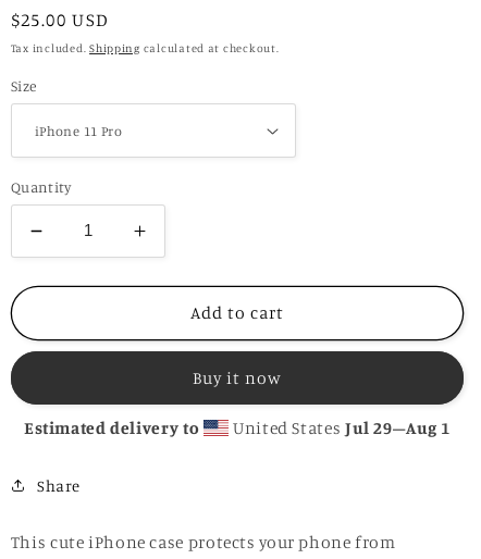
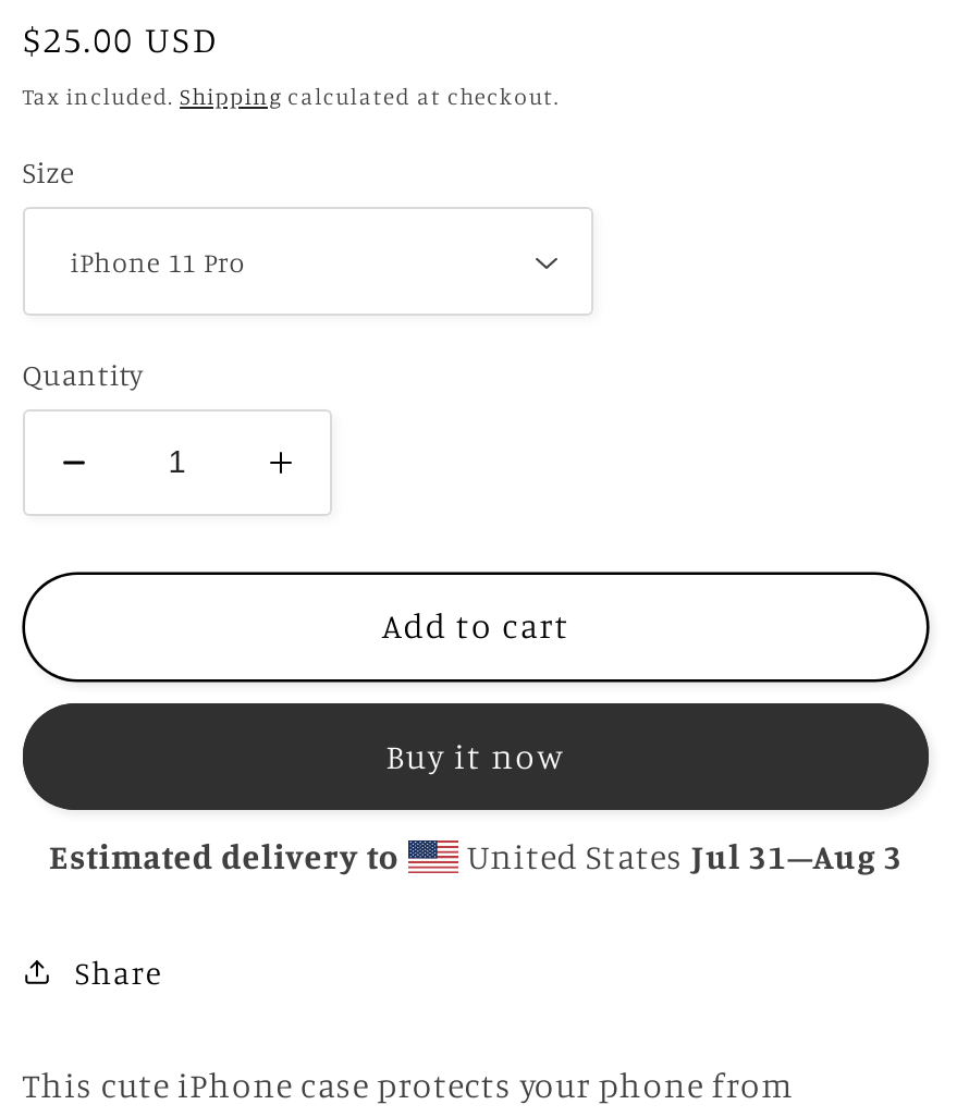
- United States Jul 29–Aug 1
+ United States Jul 31–Aug 3
